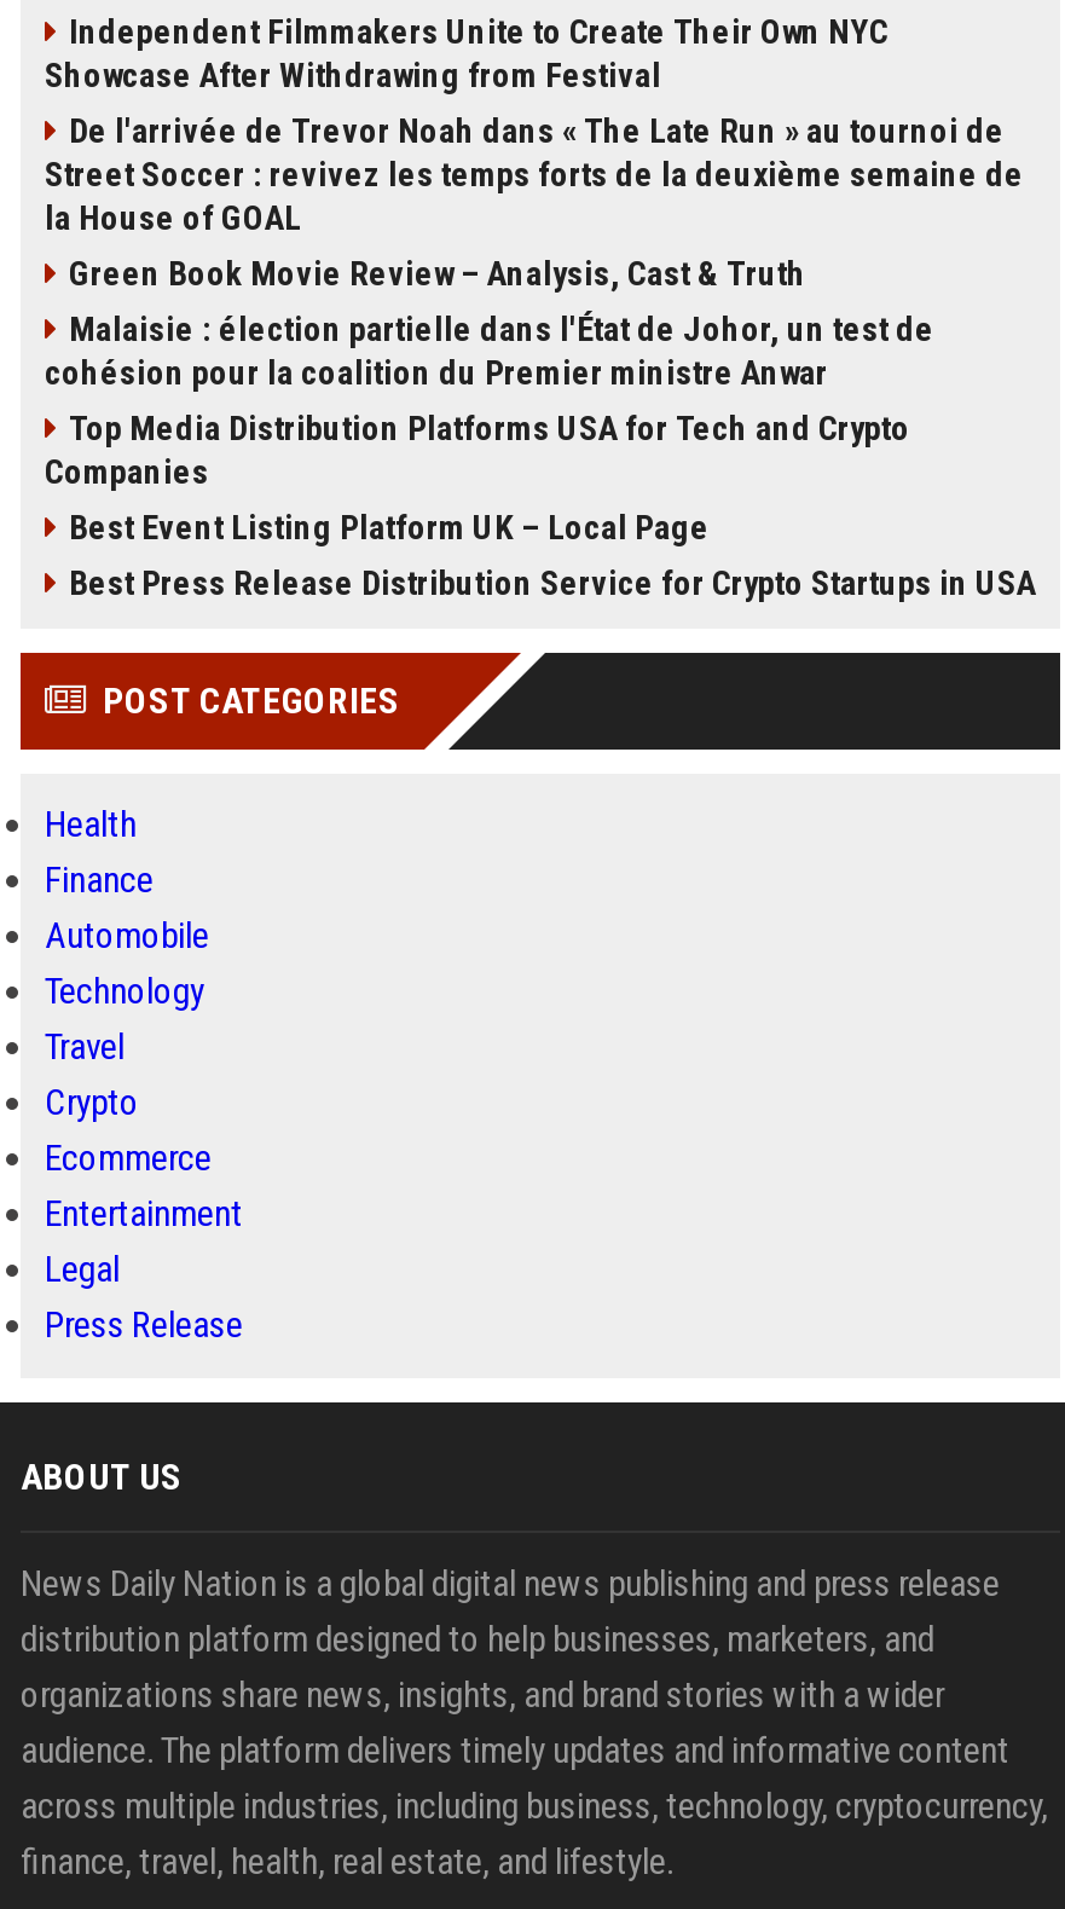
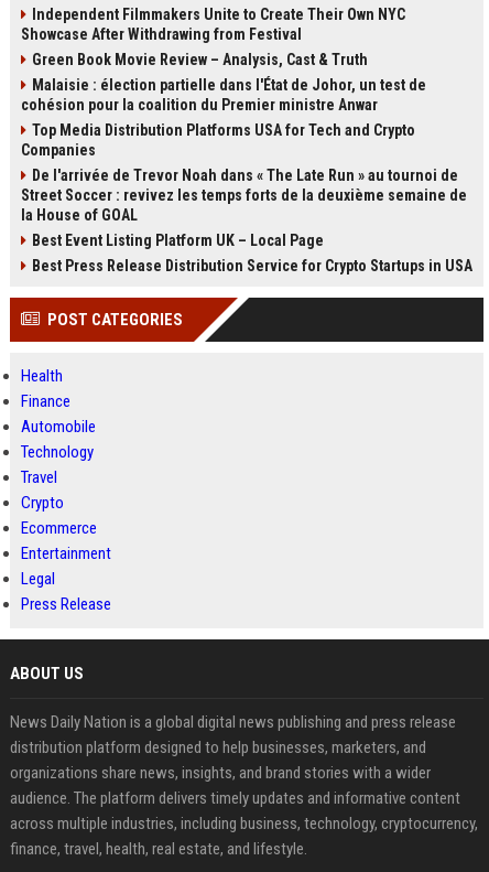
moved down: De l'arrivée de Trevor Noah dans « The Late Run » au tournoi de | Street Soccer : revivez les temps forts de la deuxième semaine de | la House of GOAL

moved up: Green Book Movie Review – Analysis, Cast & Truth | Malaisie : élection partielle dans l'État de Johor, un test de | cohésion pour la coalition du Premier ministre Anwar | Top Media Distribution Platforms USA for Tech and Crypto | Companies
